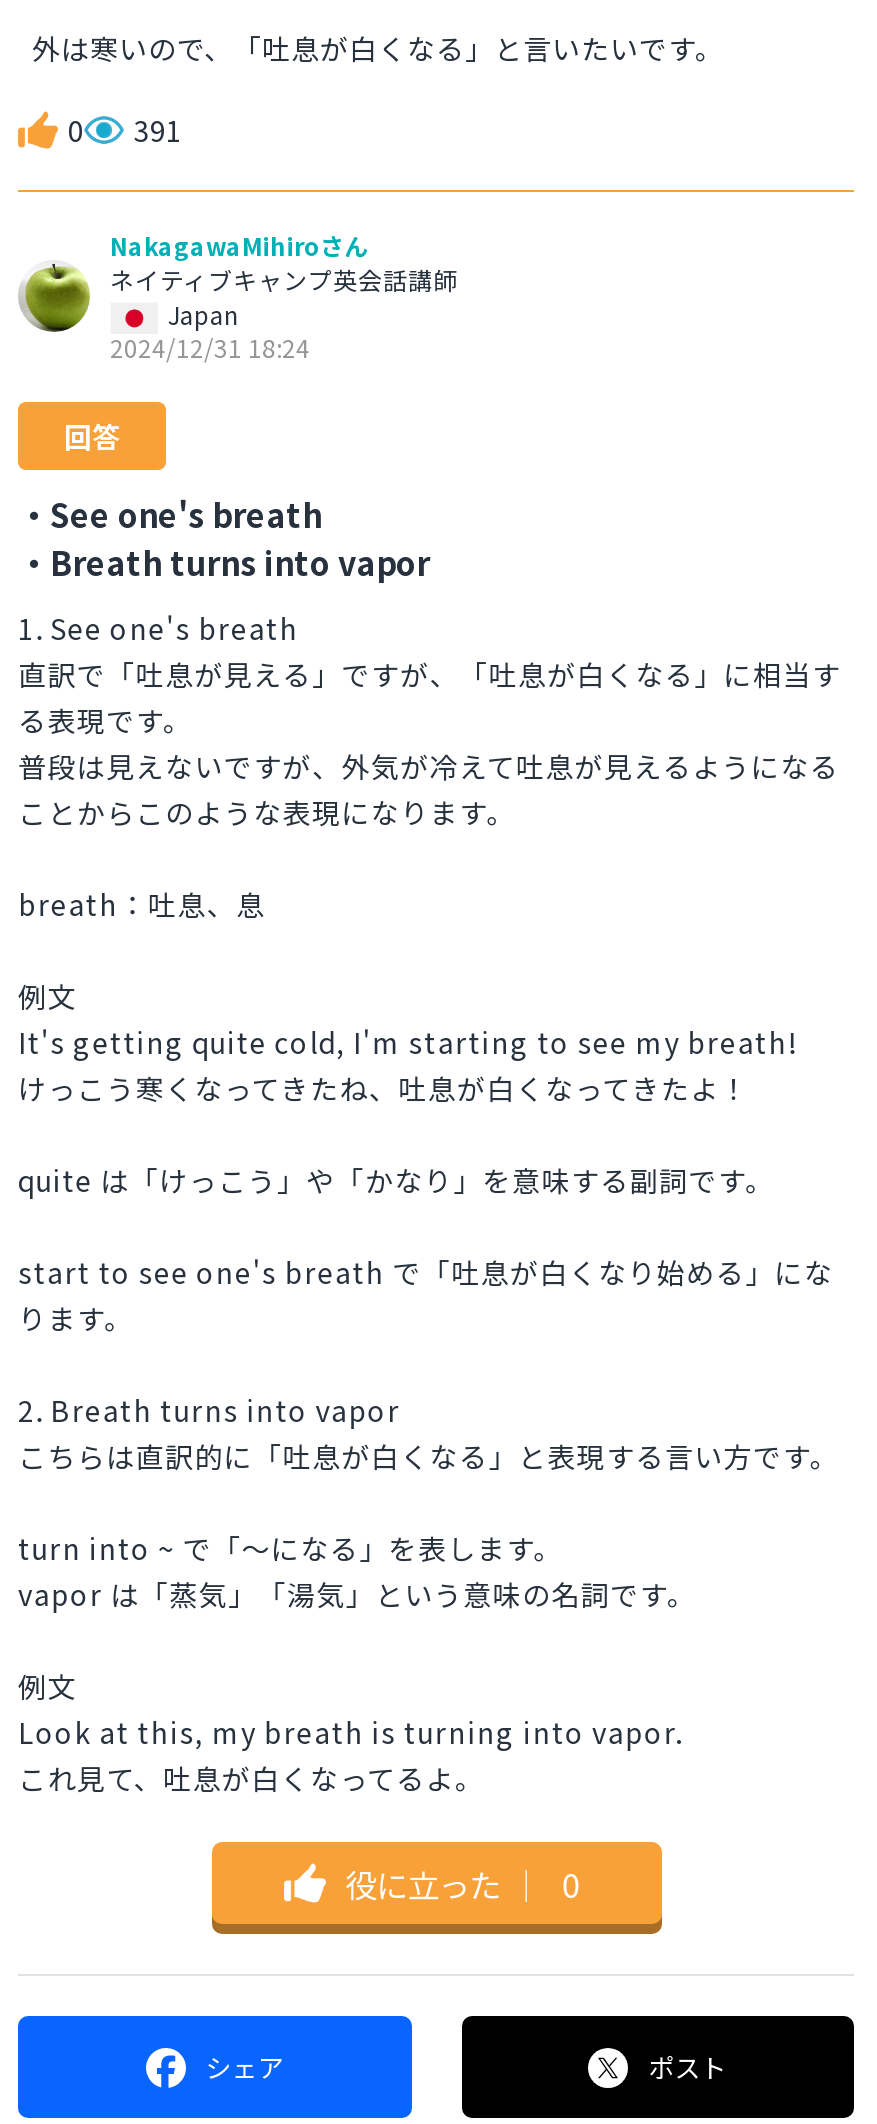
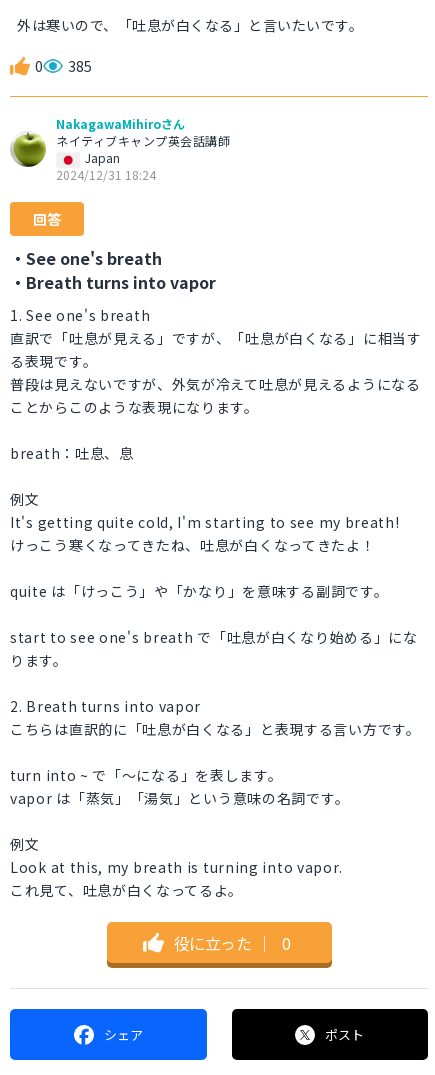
- 0 391
+ 0 385
